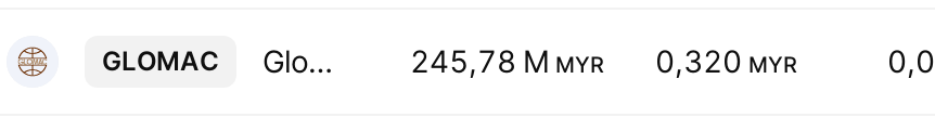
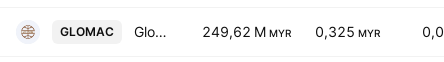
- 245,78 M MYR
+ 249,62 M MYR

- 0,320 MYR
+ 0,325 MYR
